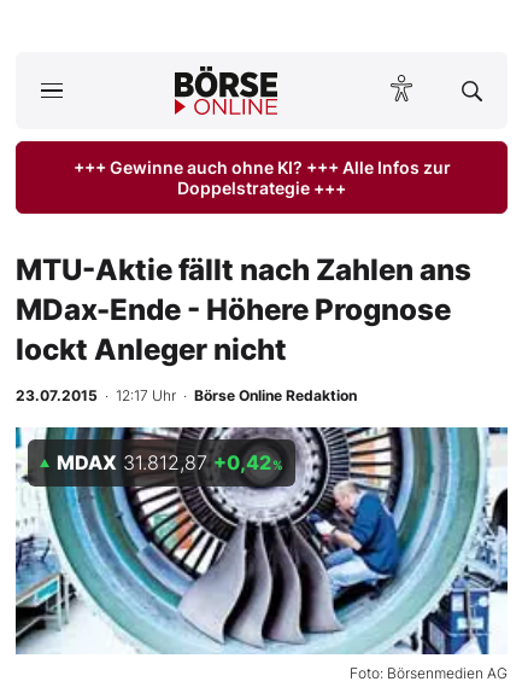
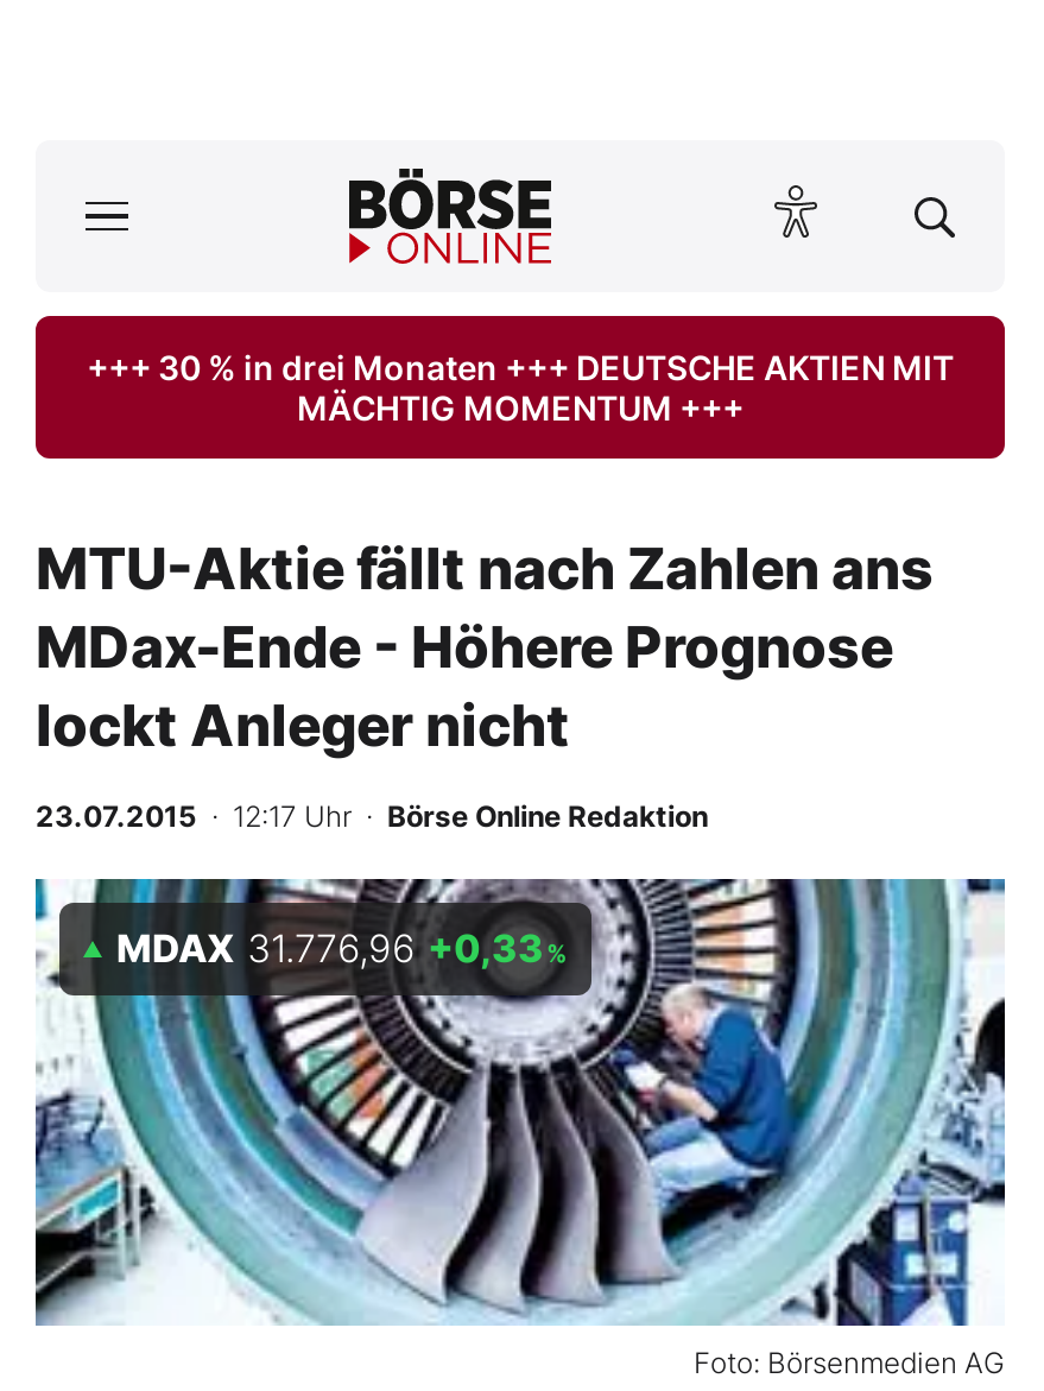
- +++ Gewinne auch ohne KI? +++ Alle Infos zur
- Doppelstrategie +++
+ +++ 30 % in drei Monaten +++ DEUTSCHE AKTIEN MIT
+ MÄCHTIG MOMENTUM +++

- MDAX 31.812,87 +0,42%
+ MDAX 31.776,96 +0,33%
